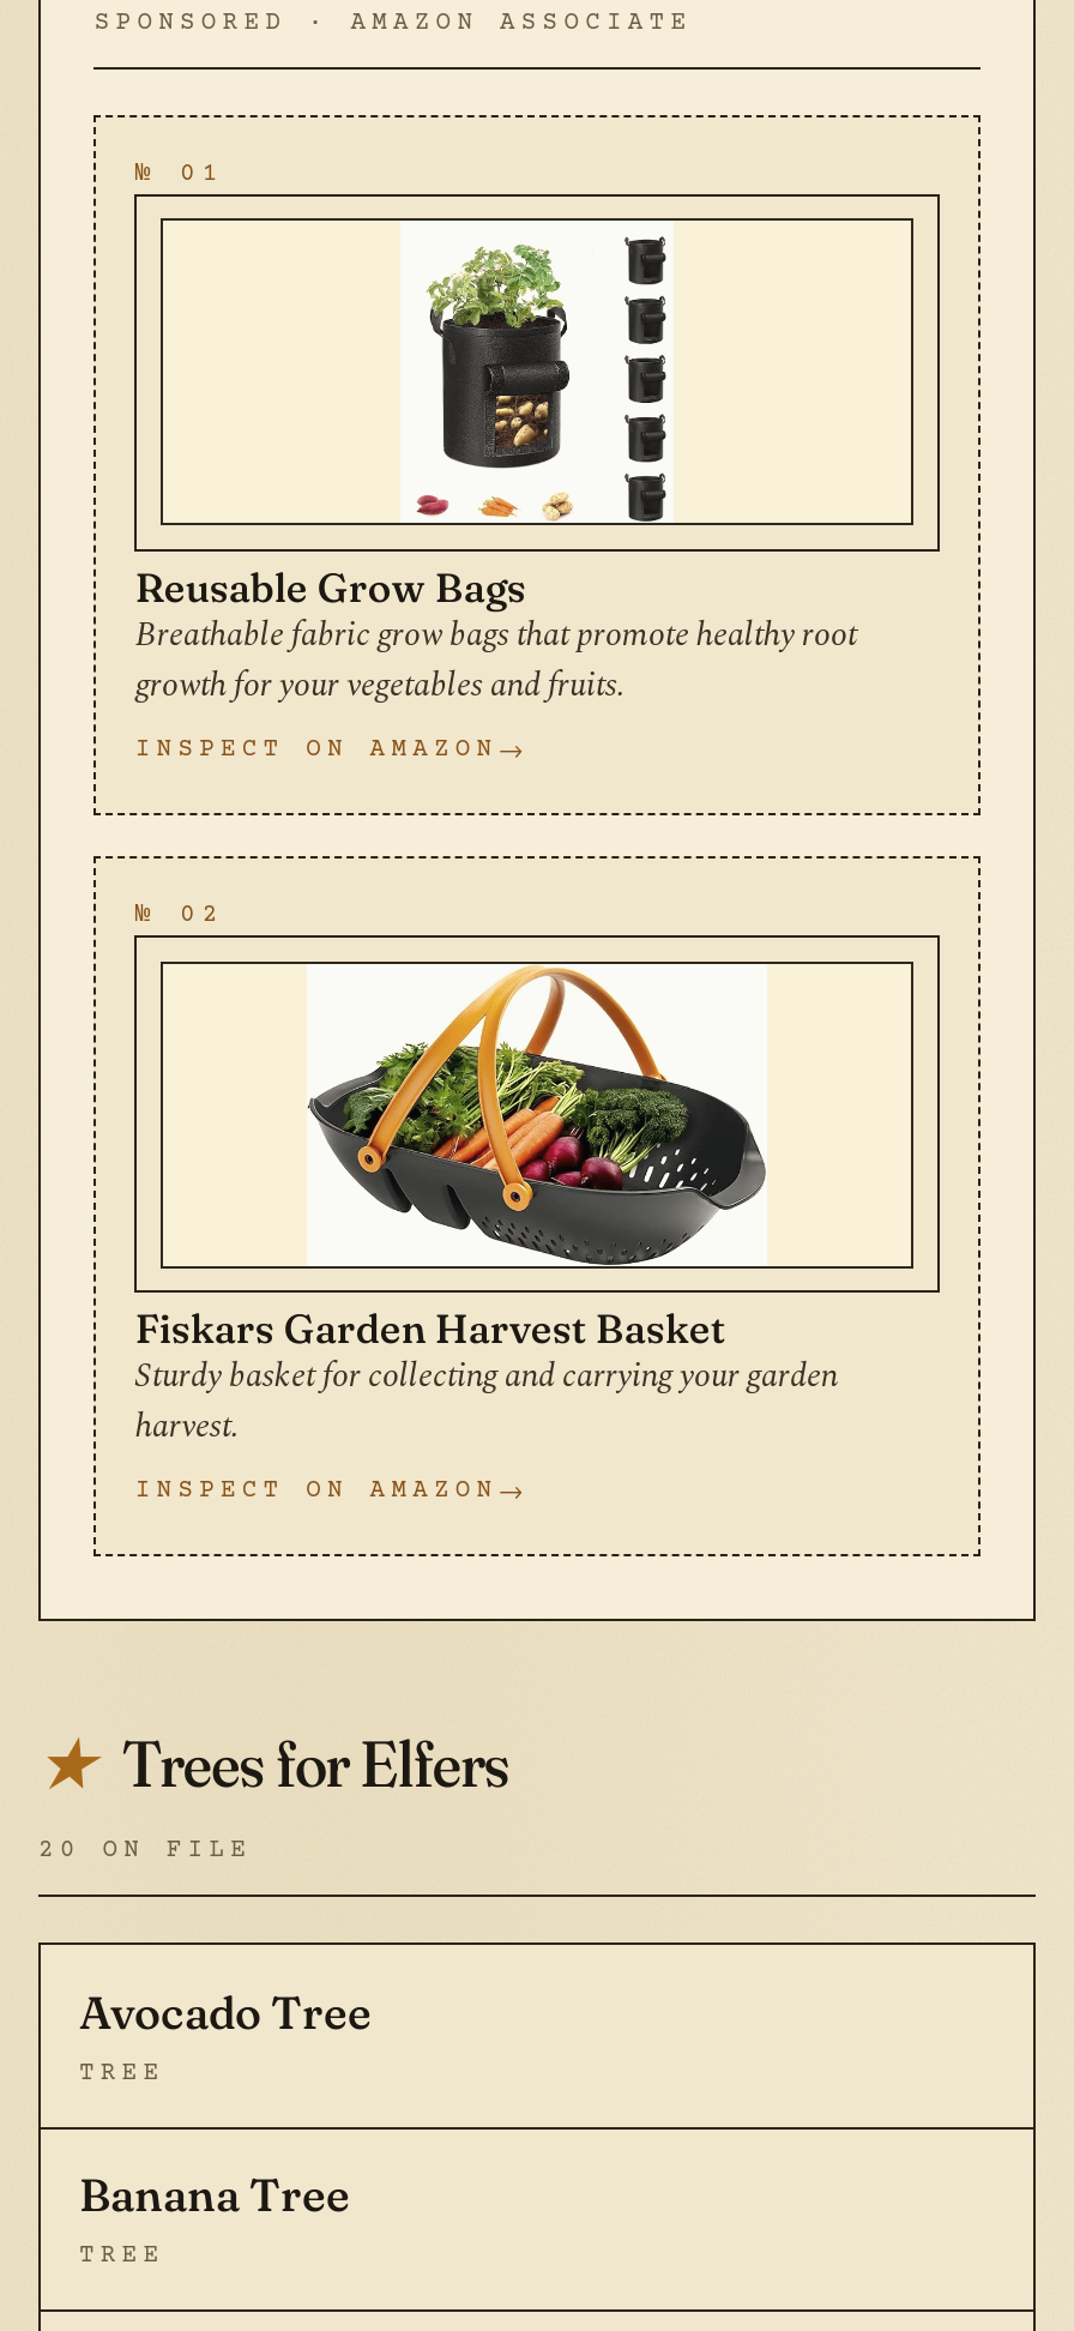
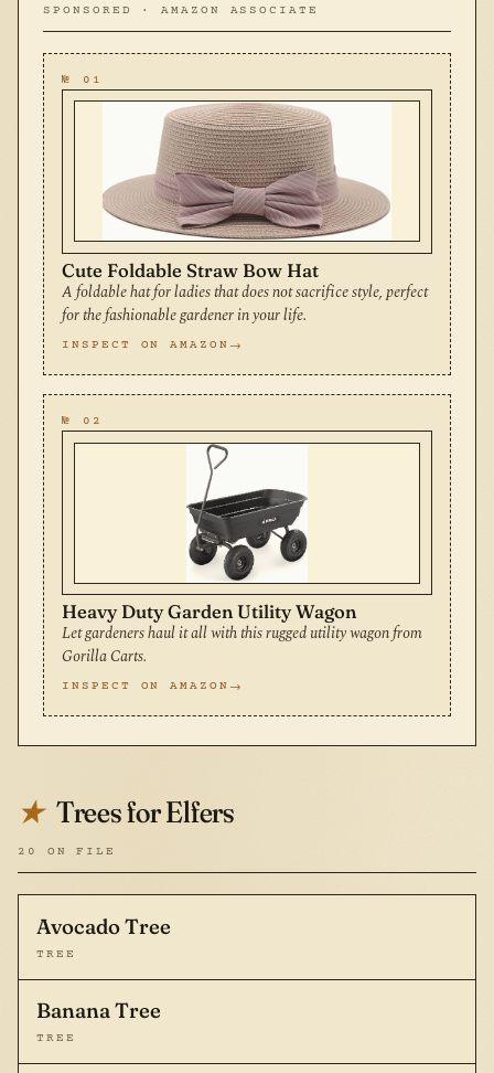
- [image]
- Reusable Grow Bags
- Breathable fabric grow bags that promote healthy root
- growth for your vegetables and fruits.
+ [image]
+ Cute Foldable Straw Bow Hat
+ A foldable hat for ladies that does not sacrifice style, perfect
+ for the fashionable gardener in your life.

- [image]
- Fiskars Garden Harvest Basket
- Sturdy basket for collecting and carrying your garden
- harvest.
+ [image]
+ Heavy Duty Garden Utility Wagon
+ Let gardeners haul it all with this rugged utility wagon from
+ Gorilla Carts.
